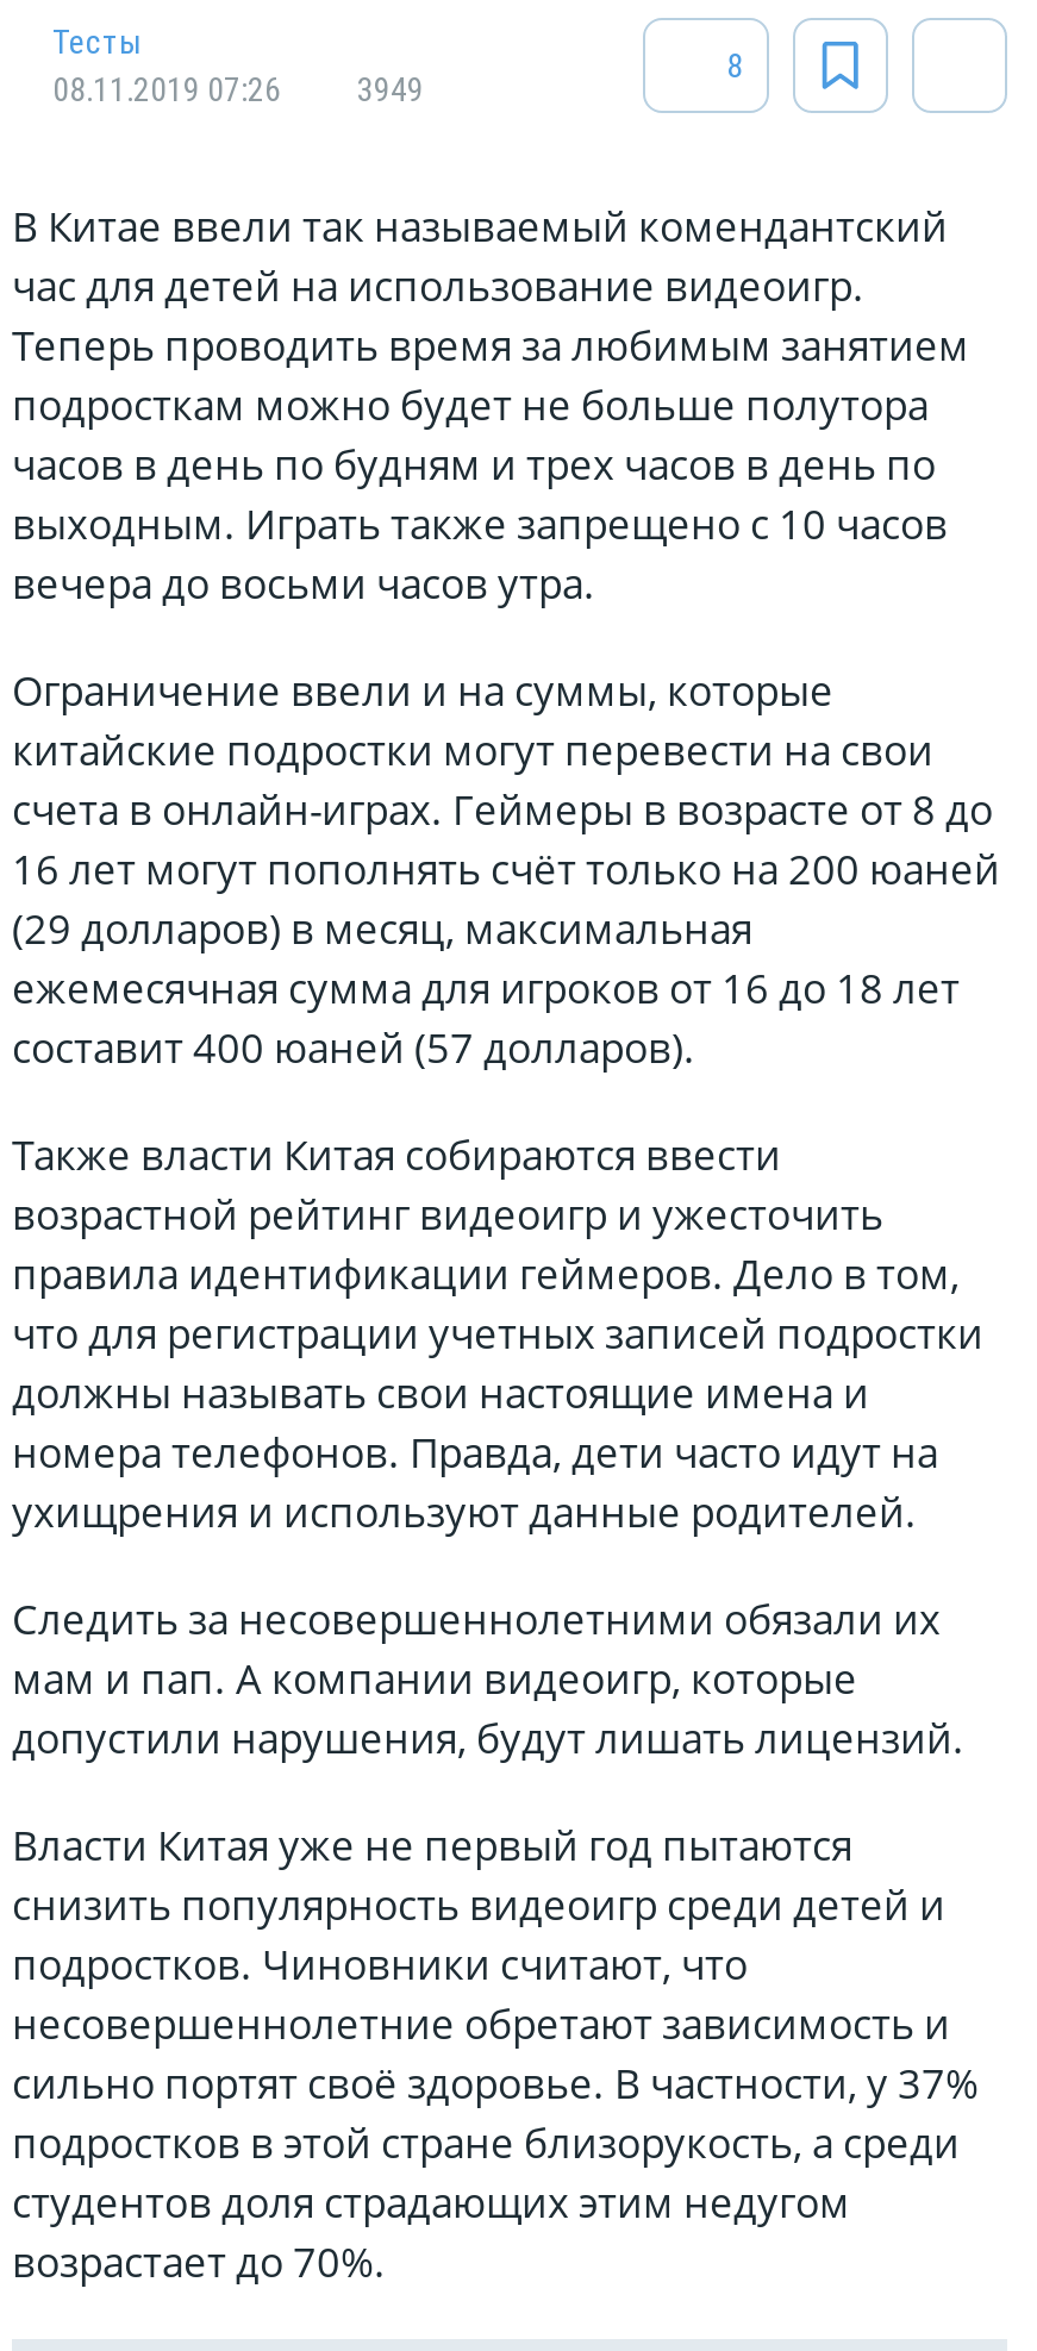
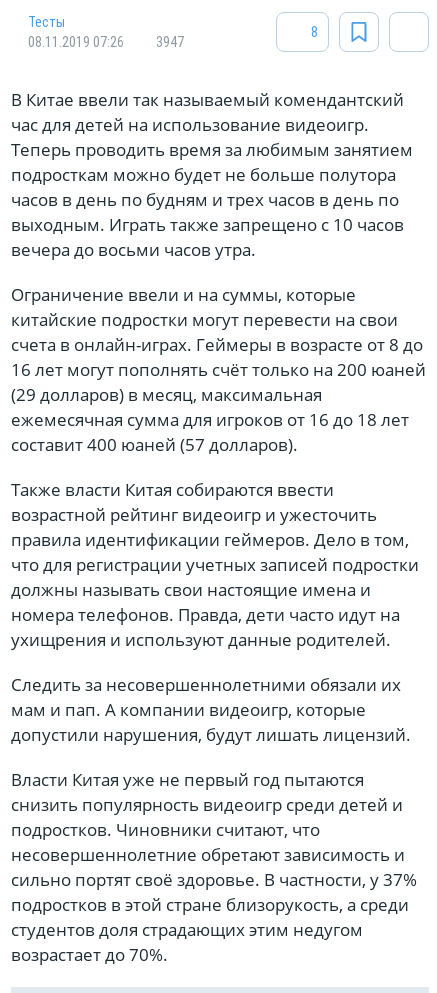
- 08.11.2019 07:26 3949
+ 08.11.2019 07:26 3947
